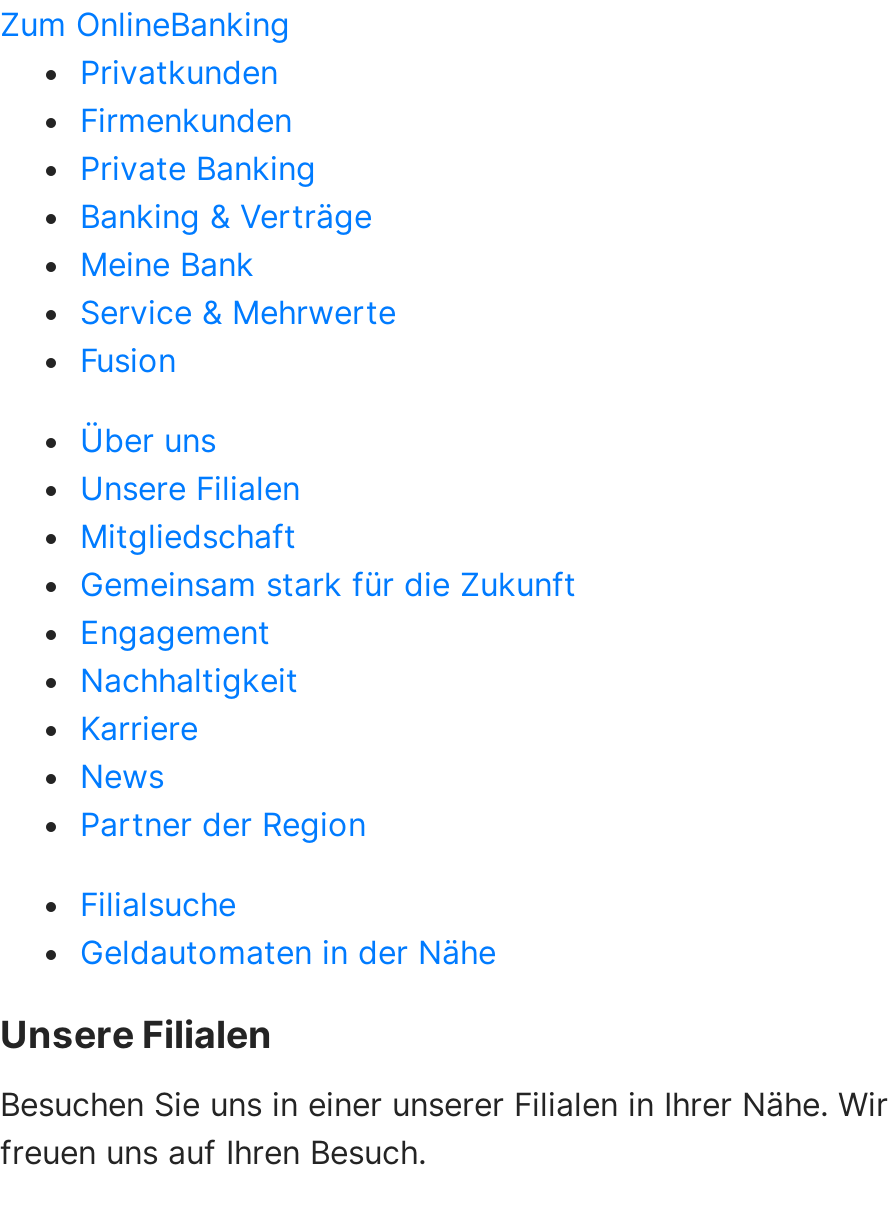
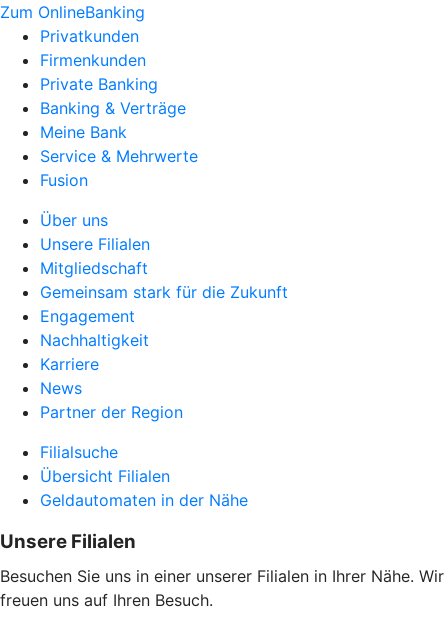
+ Übersicht Filialen
